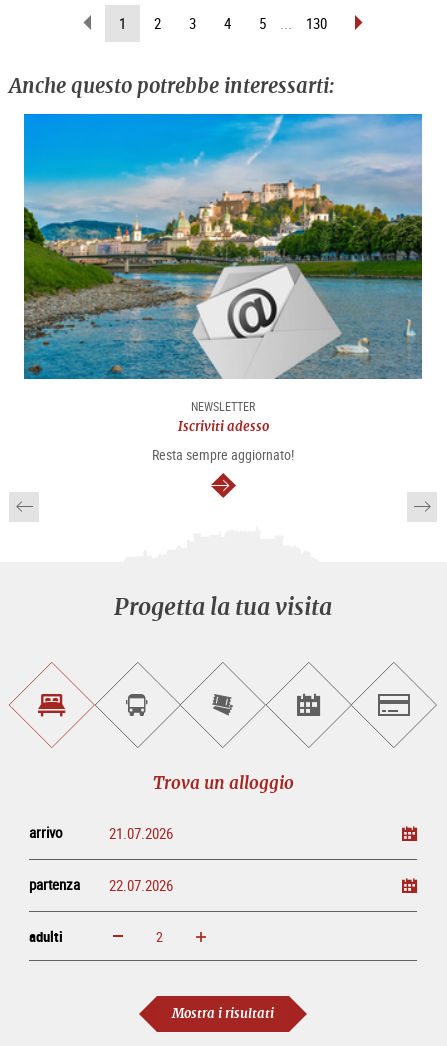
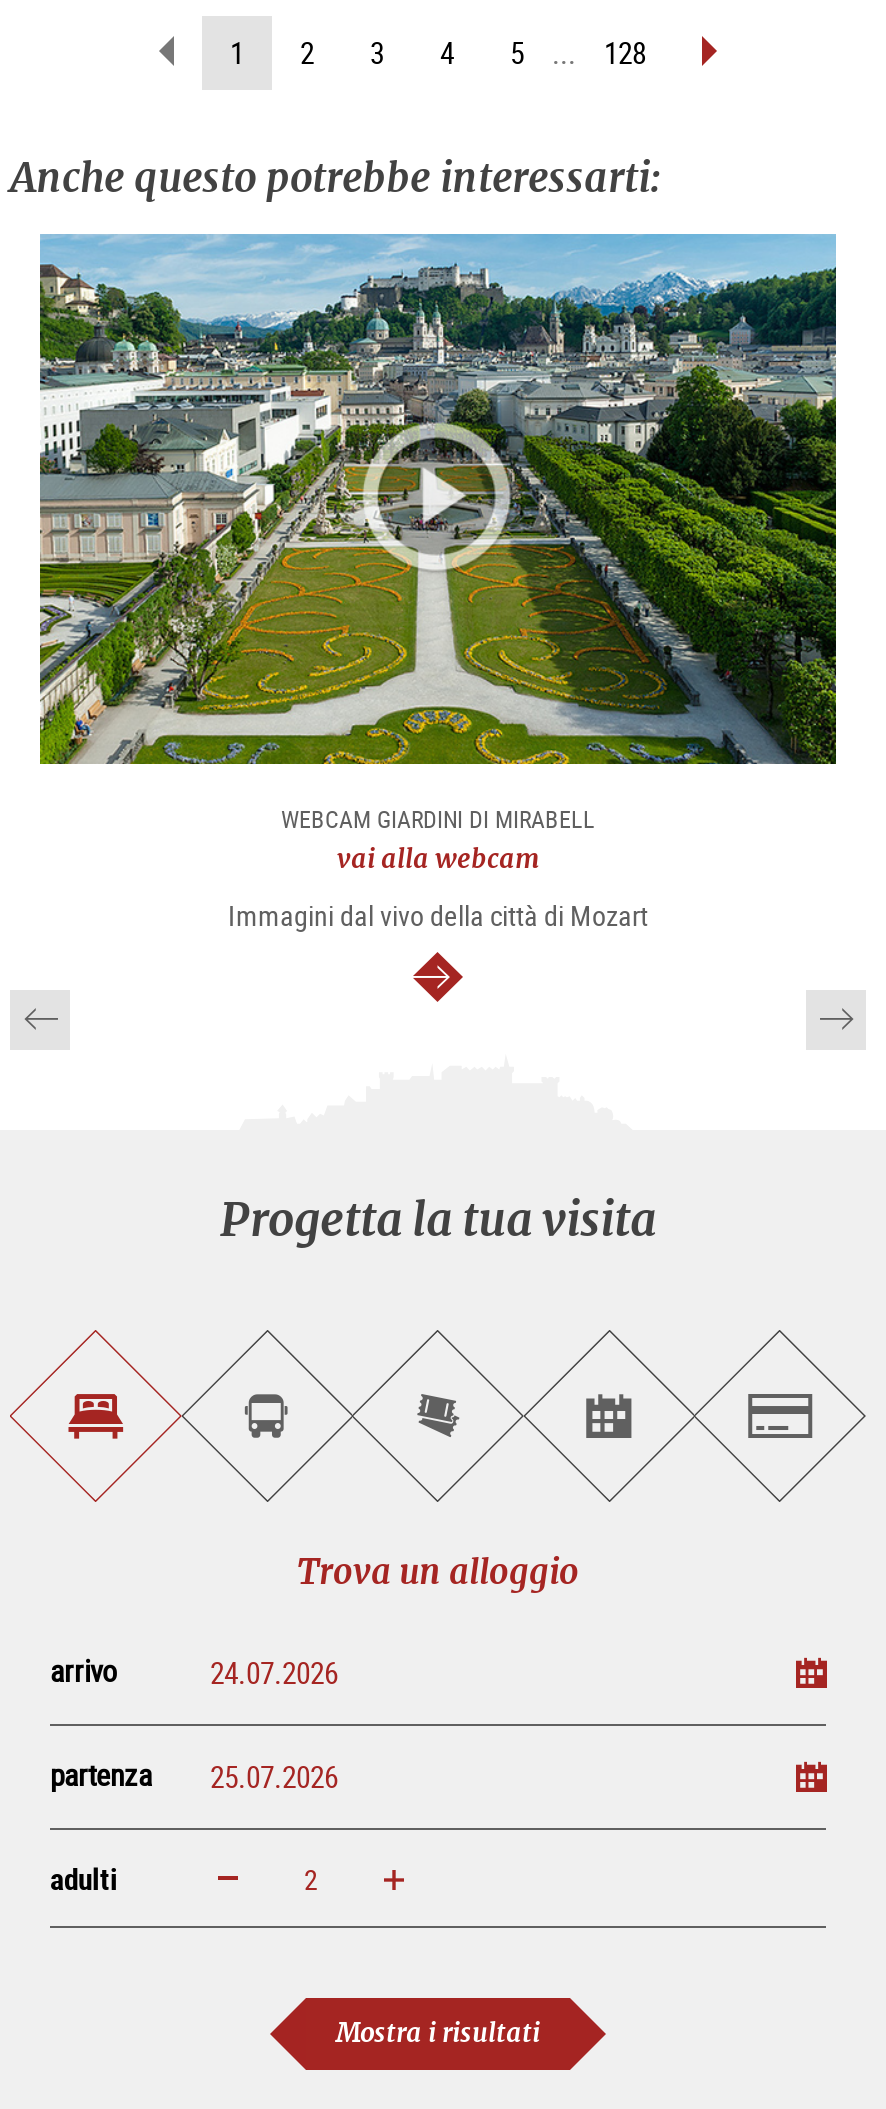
- 130
+ 128

- [image]
- NEWSLETTER
- Iscriviti adesso
+ [image]
+ WEBCAM GIARDINI DI MIRABELL
+ vai alla webcam

- Resta sempre aggiornato!
+ Immagini dal vivo della città di Mozart
